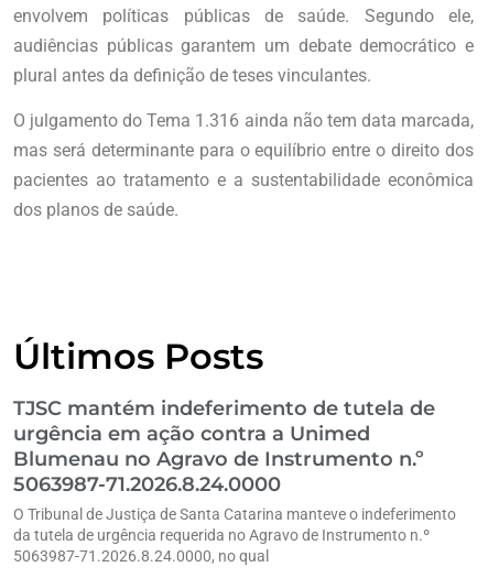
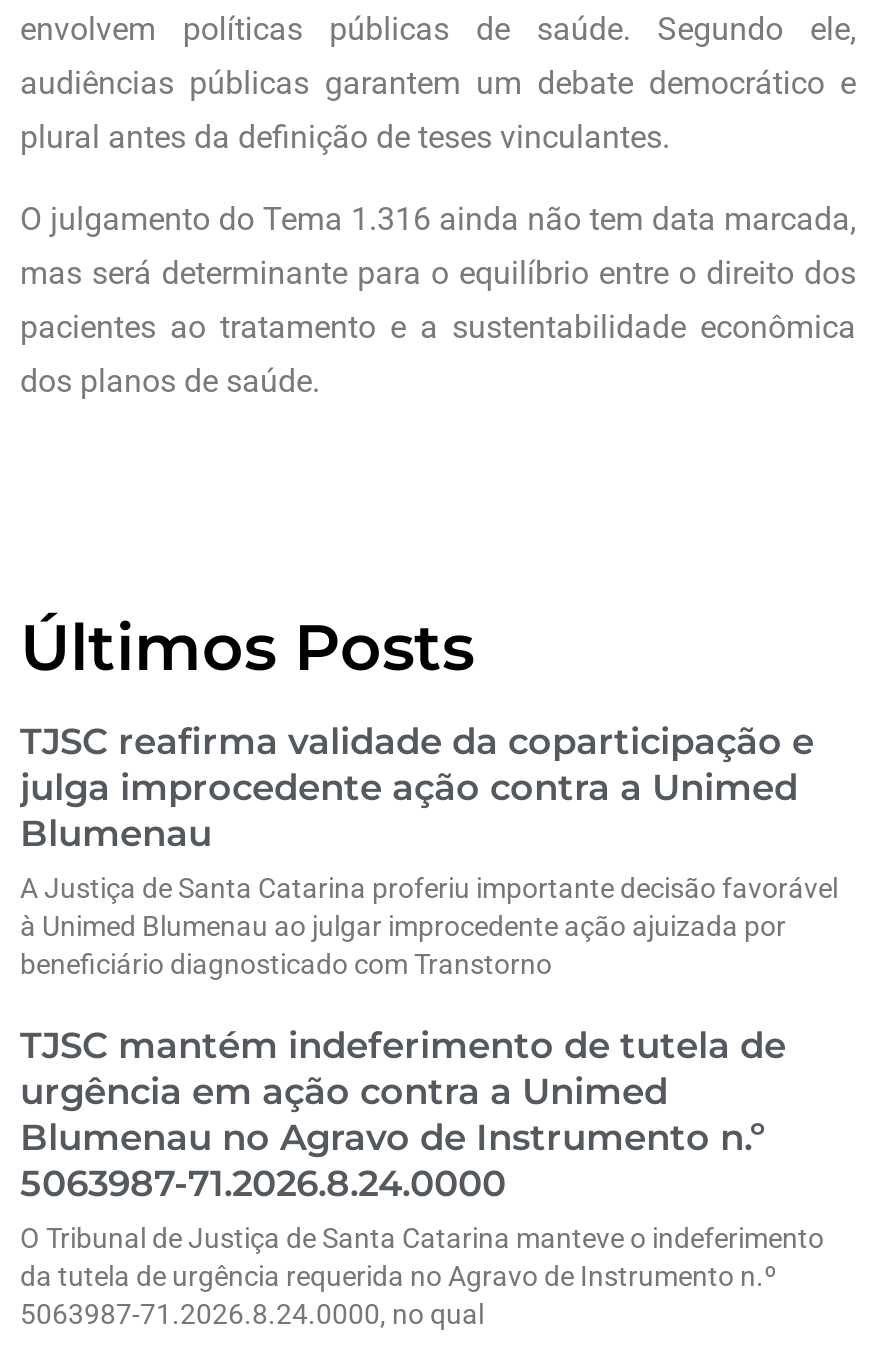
+ TJSC reafirma validade da coparticipação e
+ julga improcedente ação contra a Unimed
+ Blumenau
+ A Justiça de Santa Catarina proferiu importante decisão favorável
+ à Unimed Blumenau ao julgar improcedente ação ajuizada por
+ beneficiário diagnosticado com Transtorno
